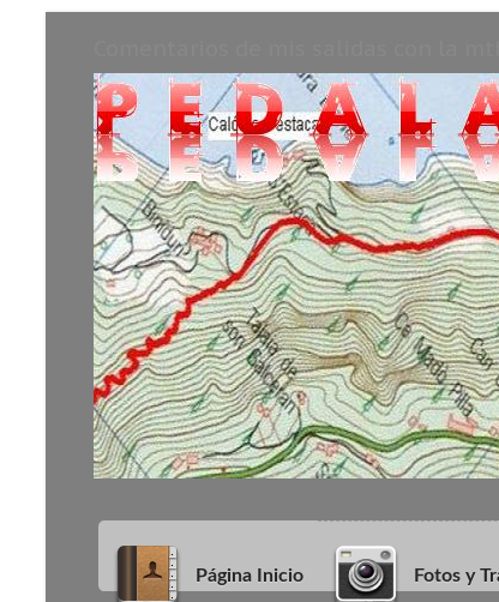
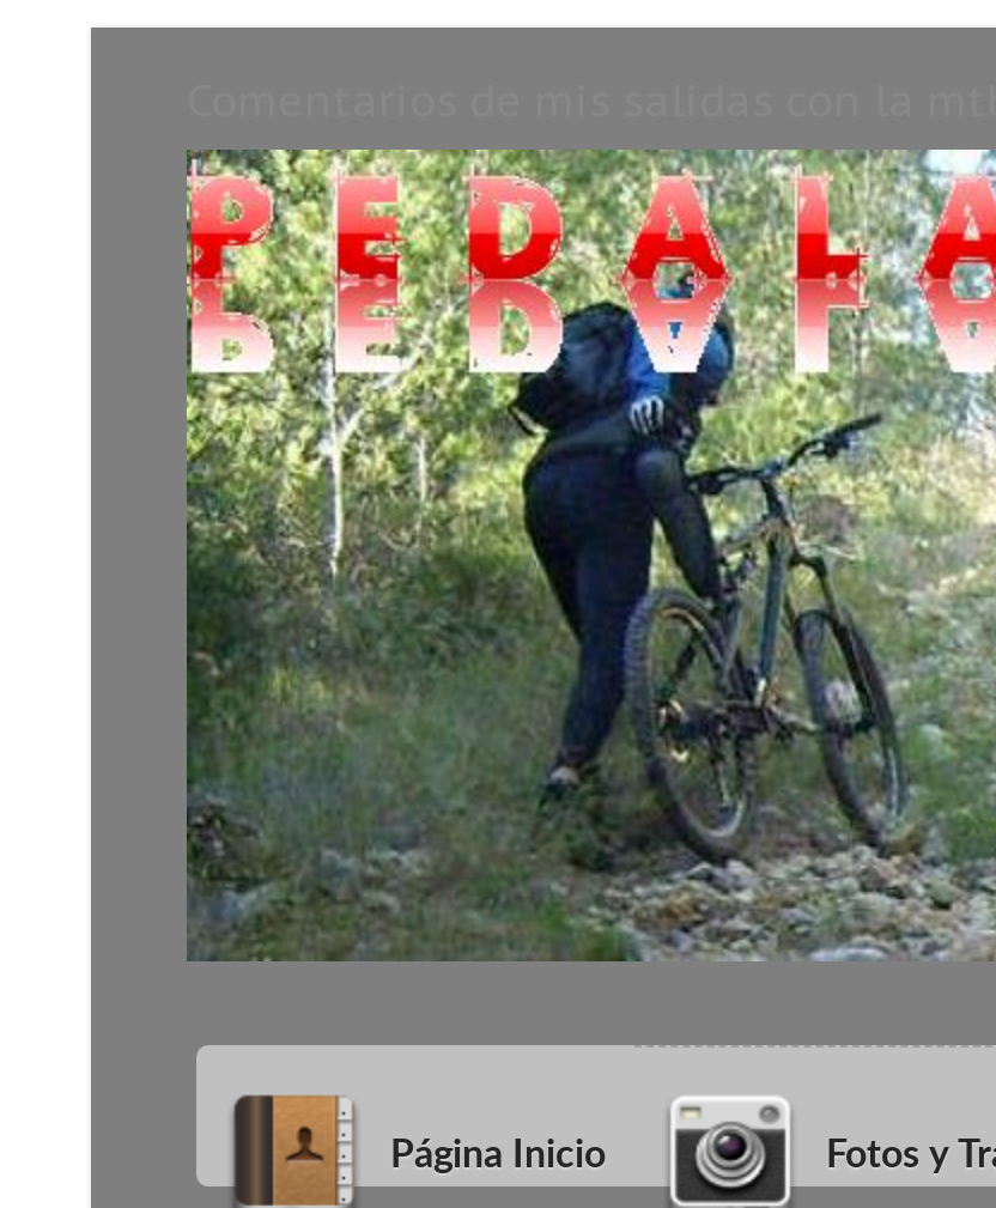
- [image]
+ [image]
